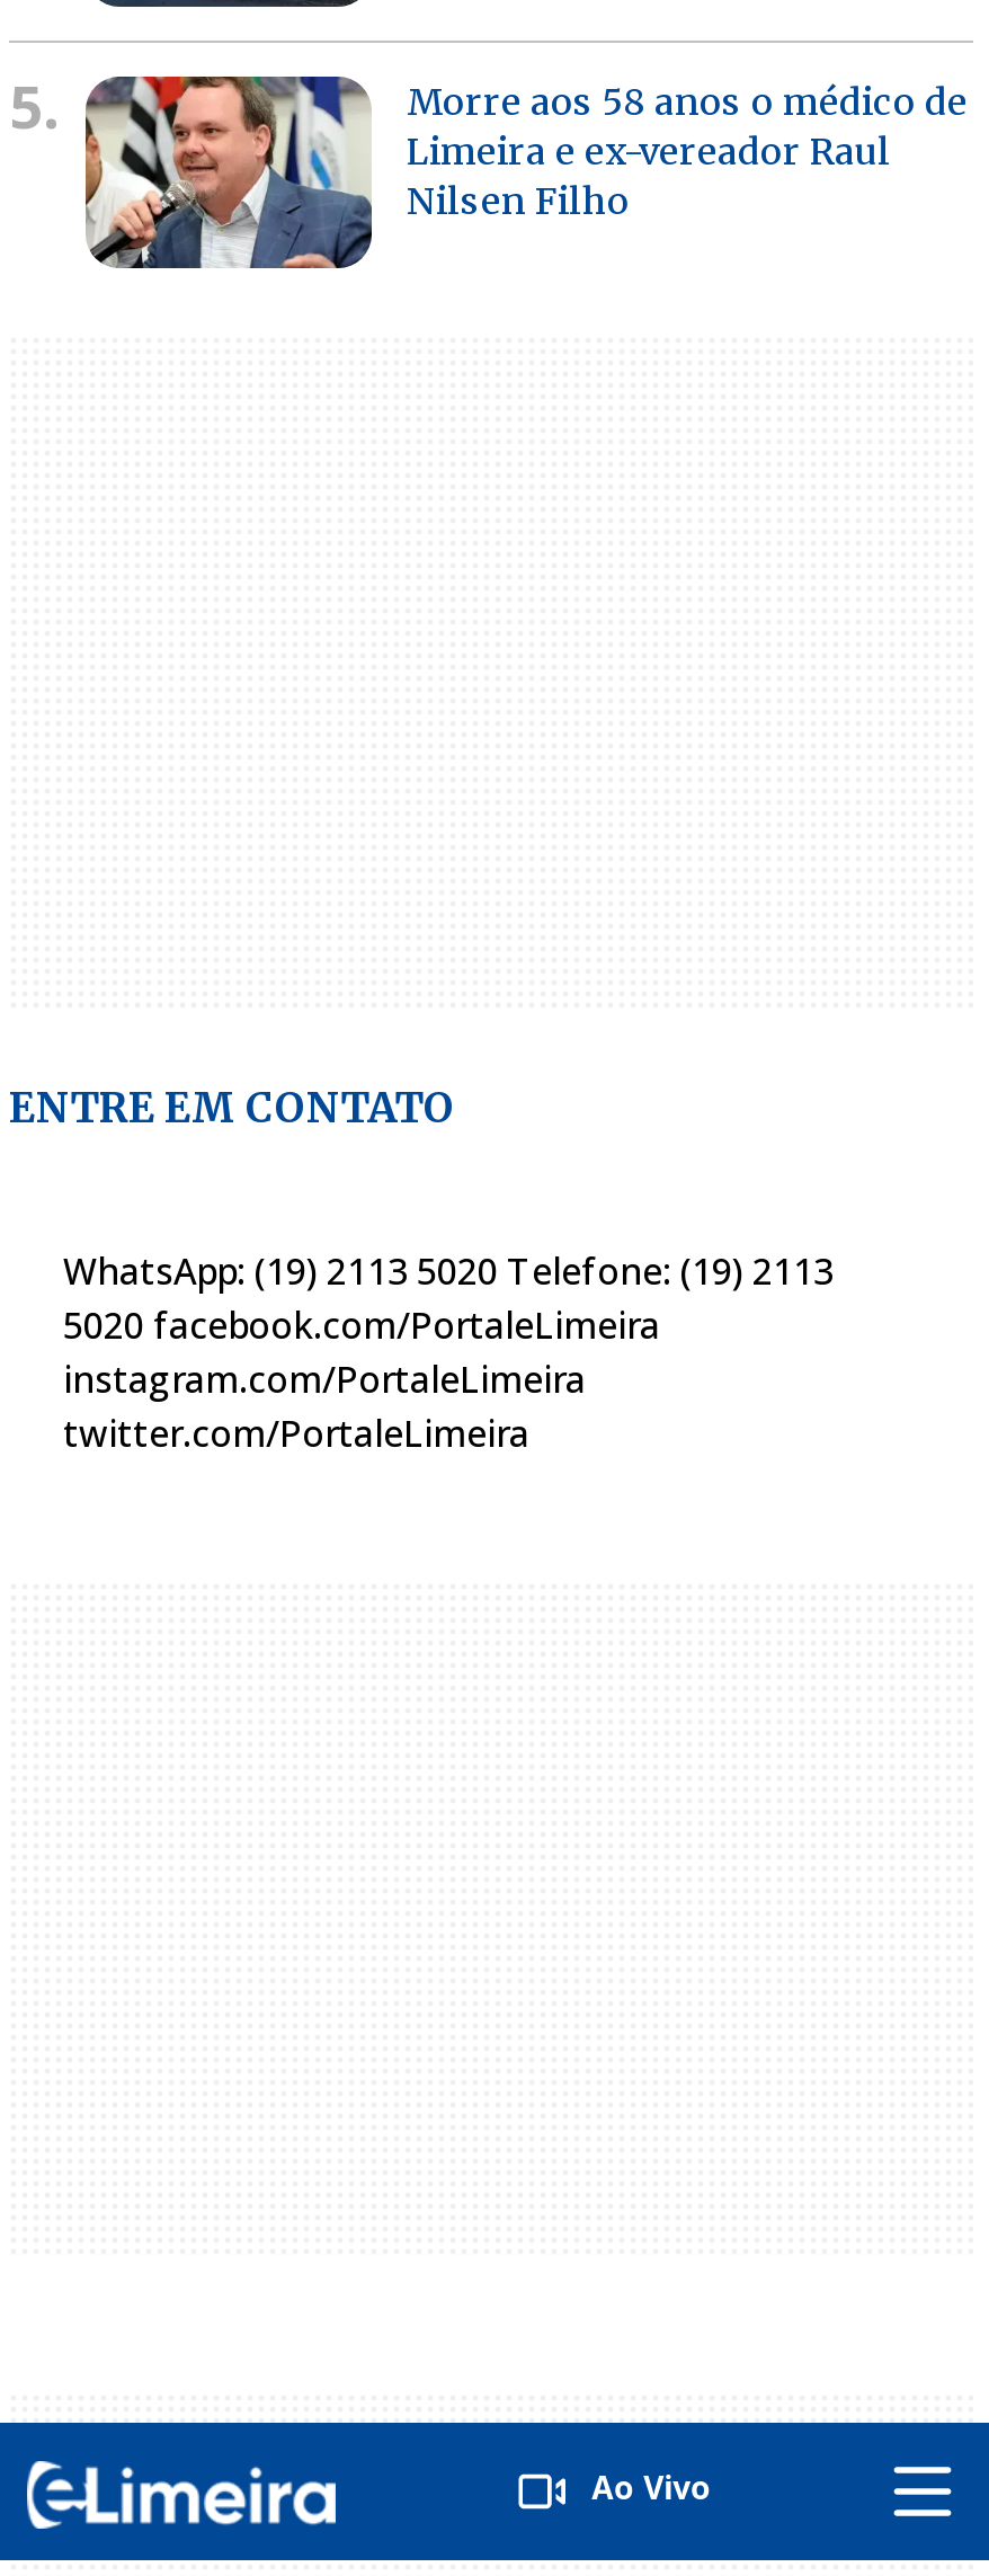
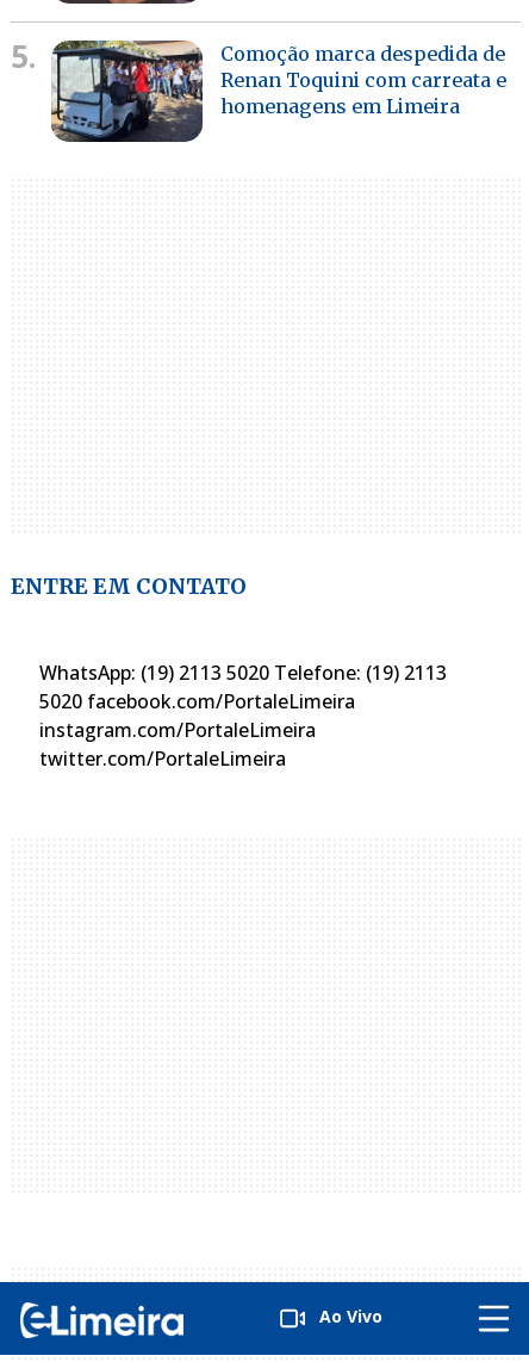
- [image]
- Morre aos 58 anos o médico de
- Limeira e ex-vereador Raul
- Nilsen Filho
+ [image]
+ Comoção marca despedida de
+ Renan Toquini com carreata e
+ homenagens em Limeira
